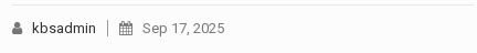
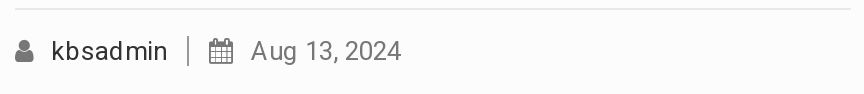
- Sep 17, 2025
+ Aug 13, 2024
